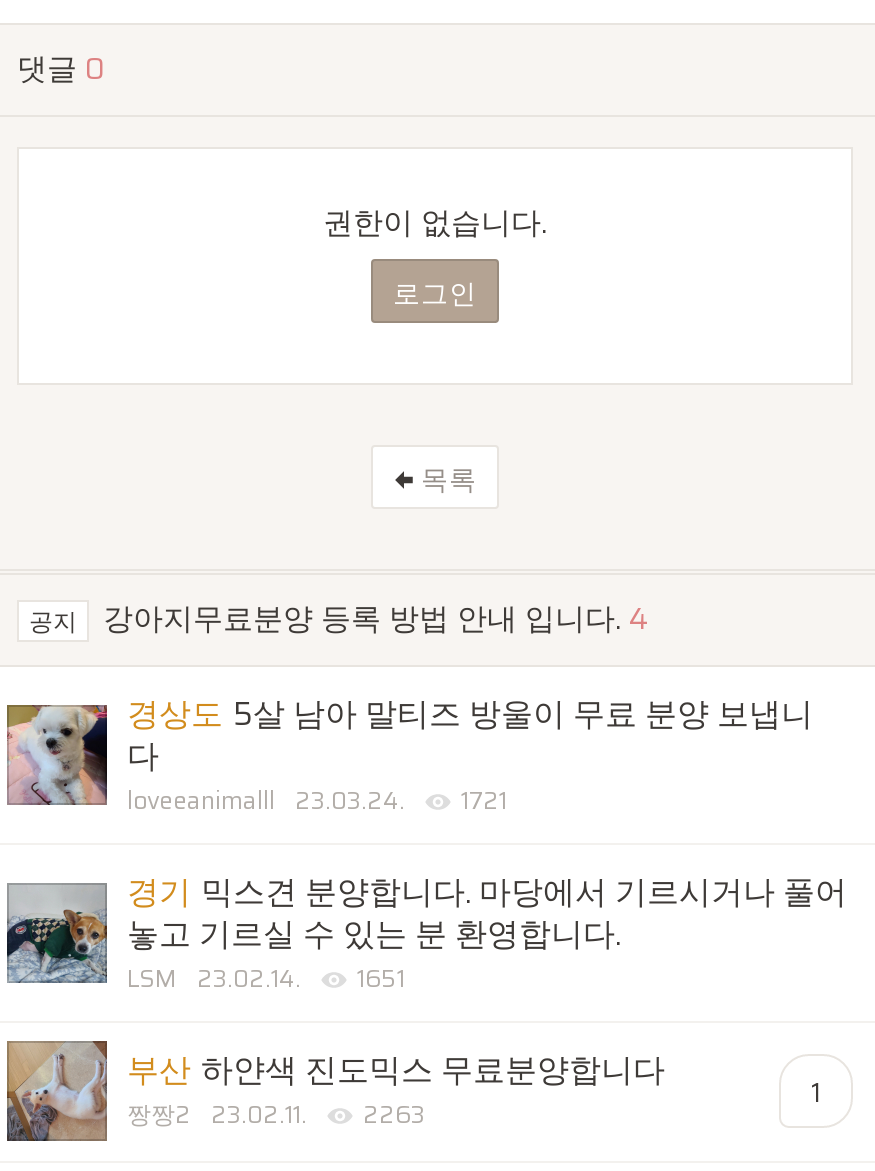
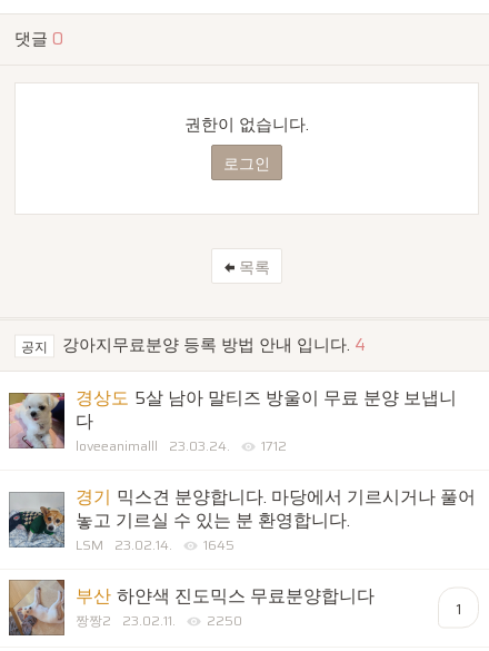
- loveeanimalll 23.03.24. 1721
+ loveeanimalll 23.03.24. 1712

- LSM 23.02.14. 1651
+ LSM 23.02.14. 1645

- 짱짱2 23.02.11. 2263
+ 짱짱2 23.02.11. 2250
